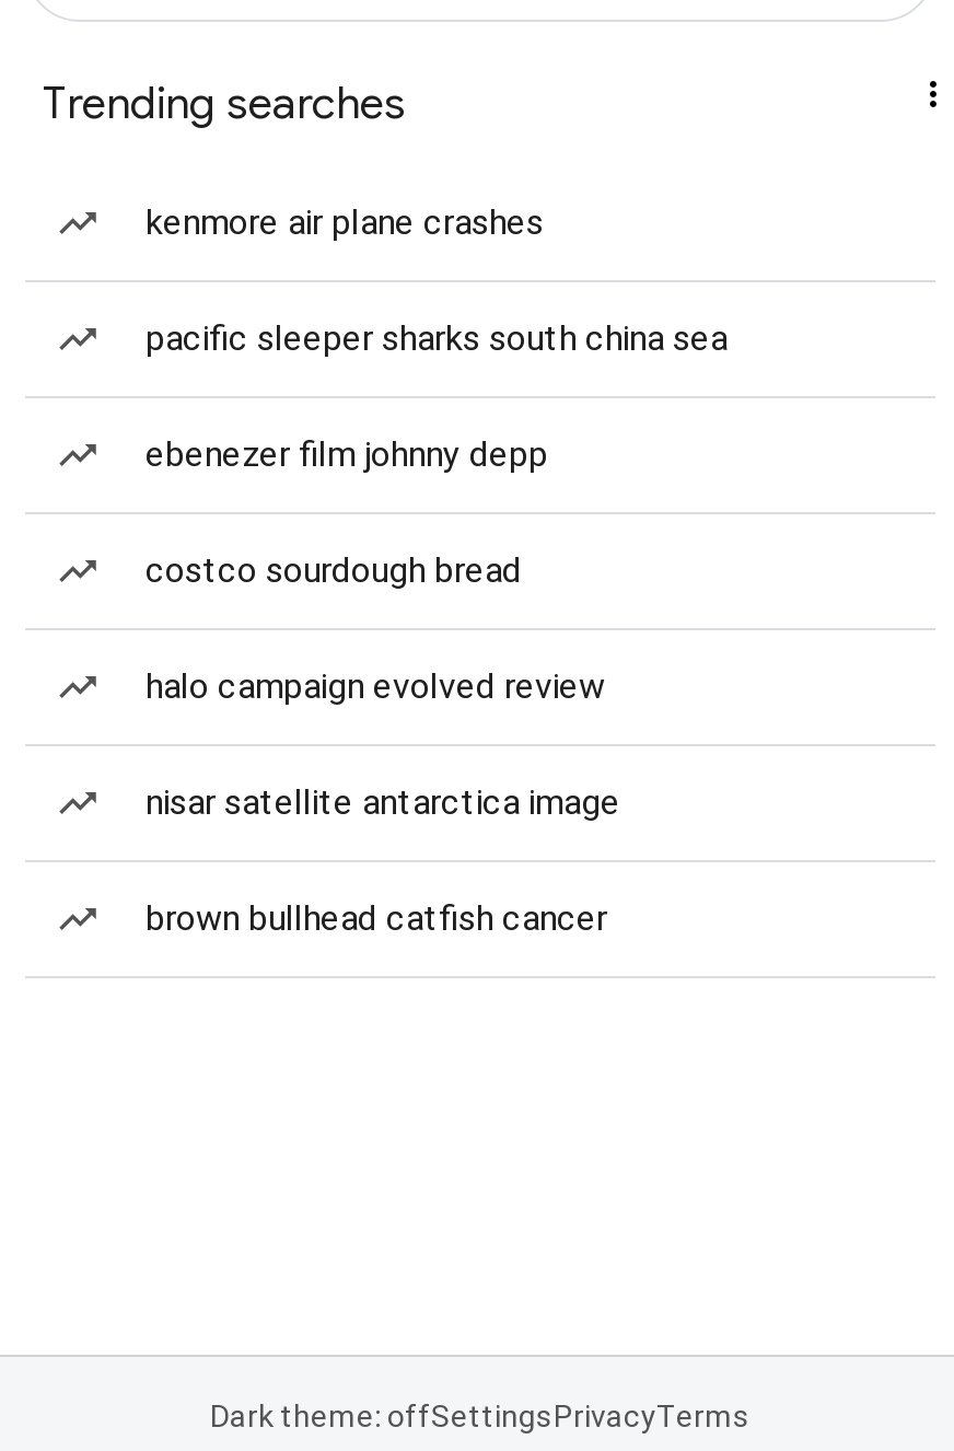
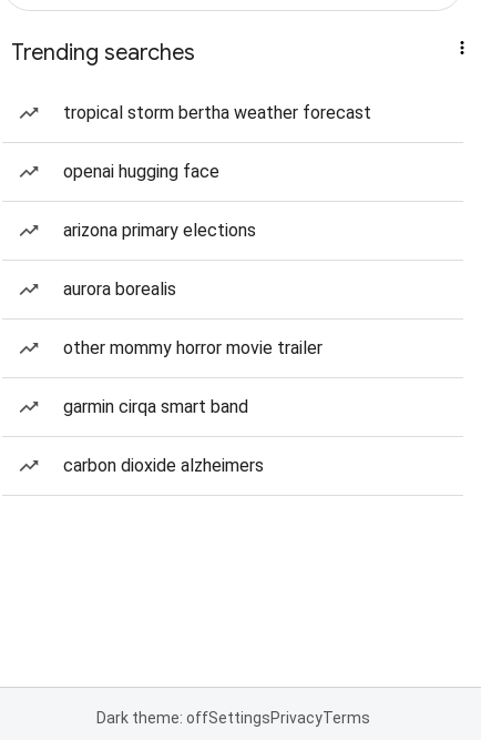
- kenmore air plane crashes
+ tropical storm bertha weather forecast

- pacific sleeper sharks south china sea
+ openai hugging face

- ebenezer film johnny depp
+ arizona primary elections

- costco sourdough bread
+ aurora borealis

- halo campaign evolved review
+ other mommy horror movie trailer

- nisar satellite antarctica image
+ garmin cirqa smart band

- brown bullhead catfish cancer
+ carbon dioxide alzheimers
